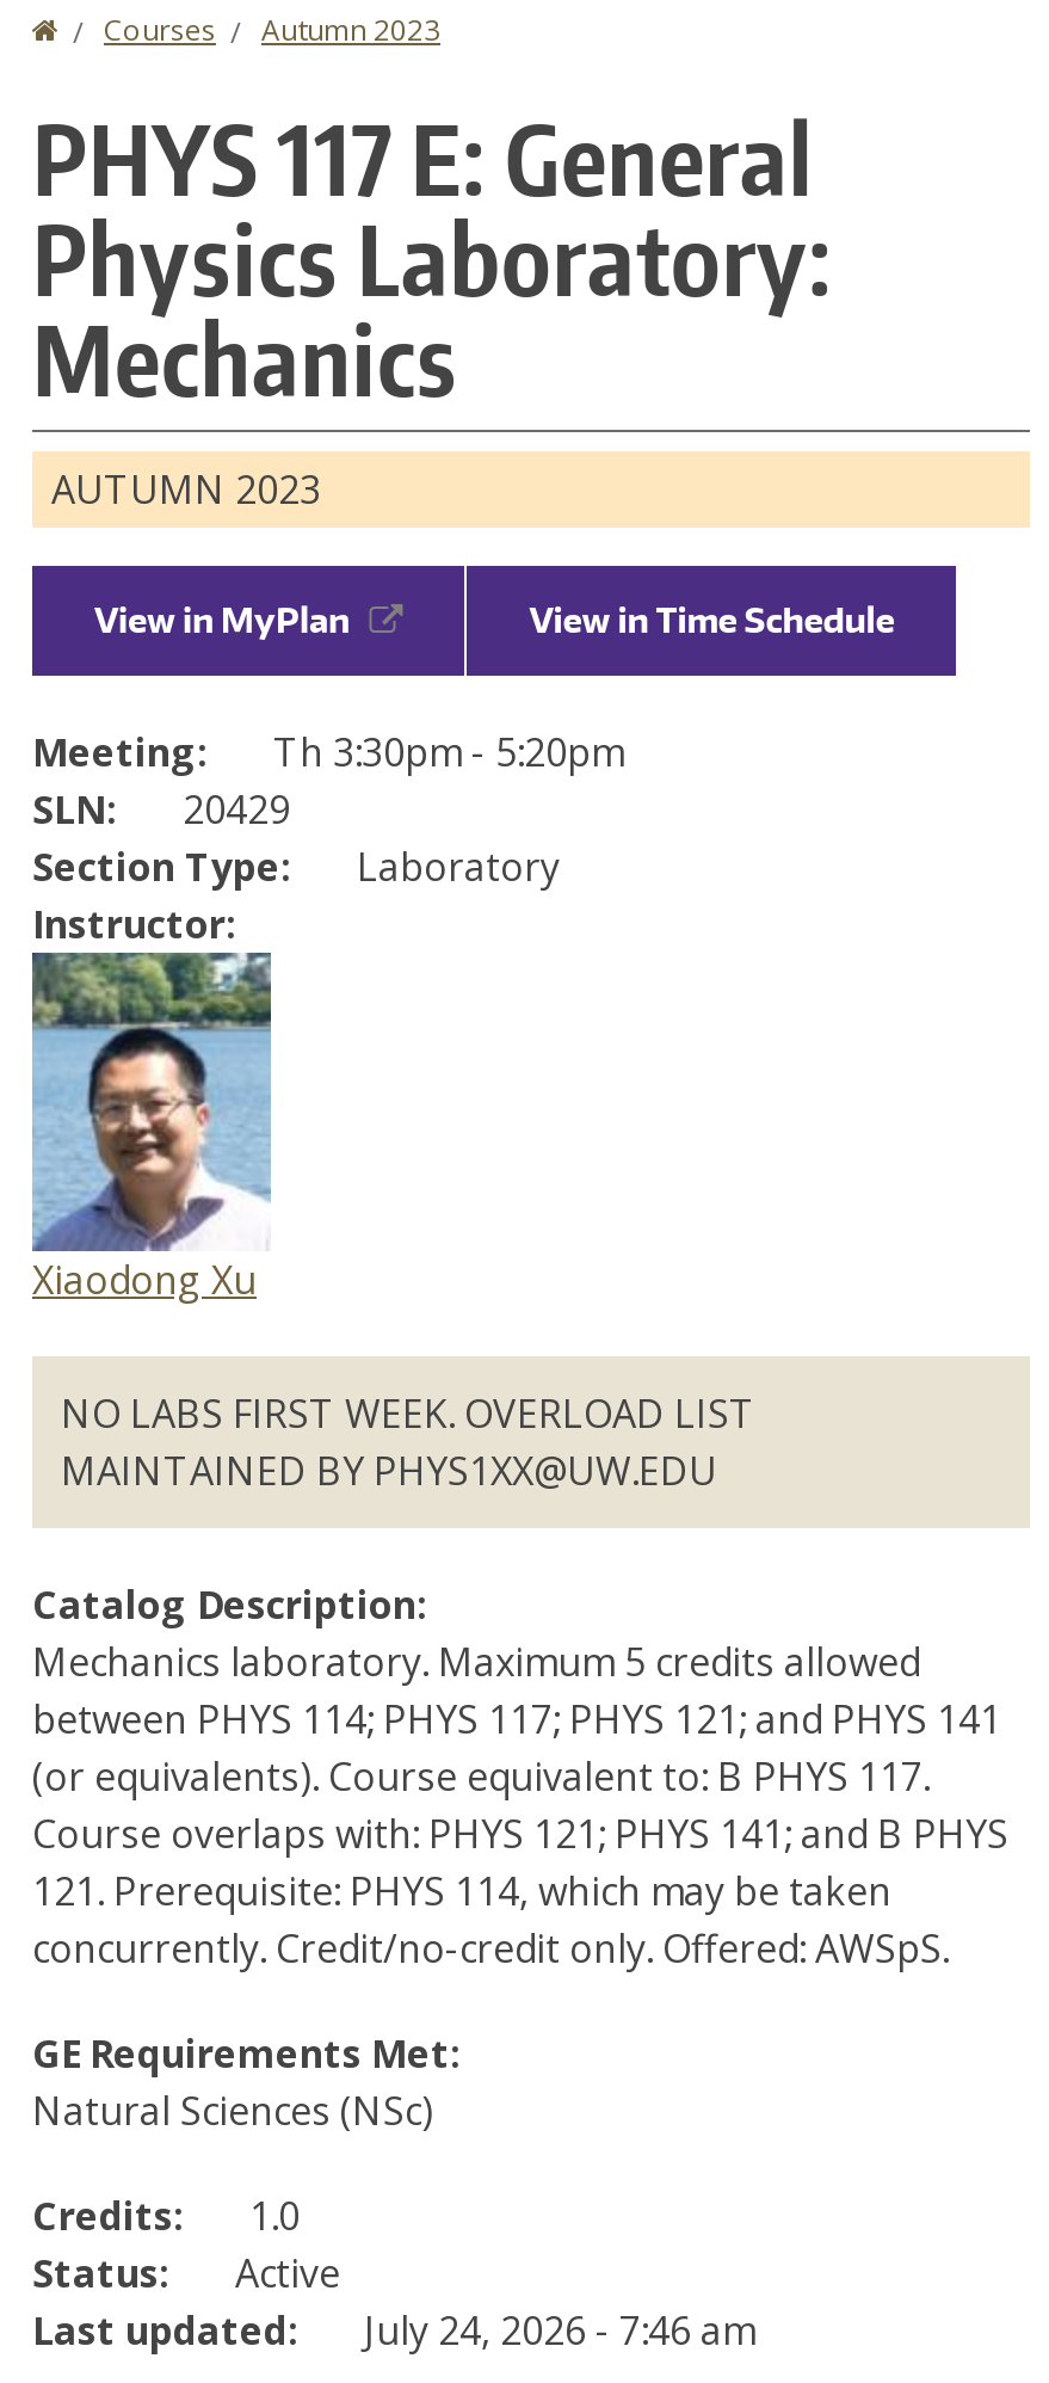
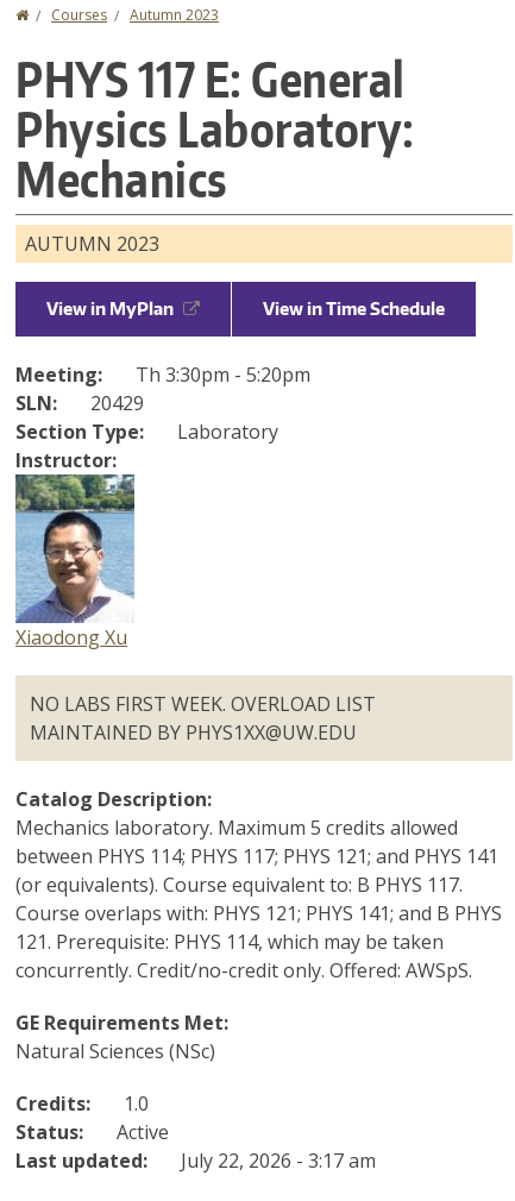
- Last updated: July 24, 2026 - 7:46 am
+ Last updated: July 22, 2026 - 3:17 am
